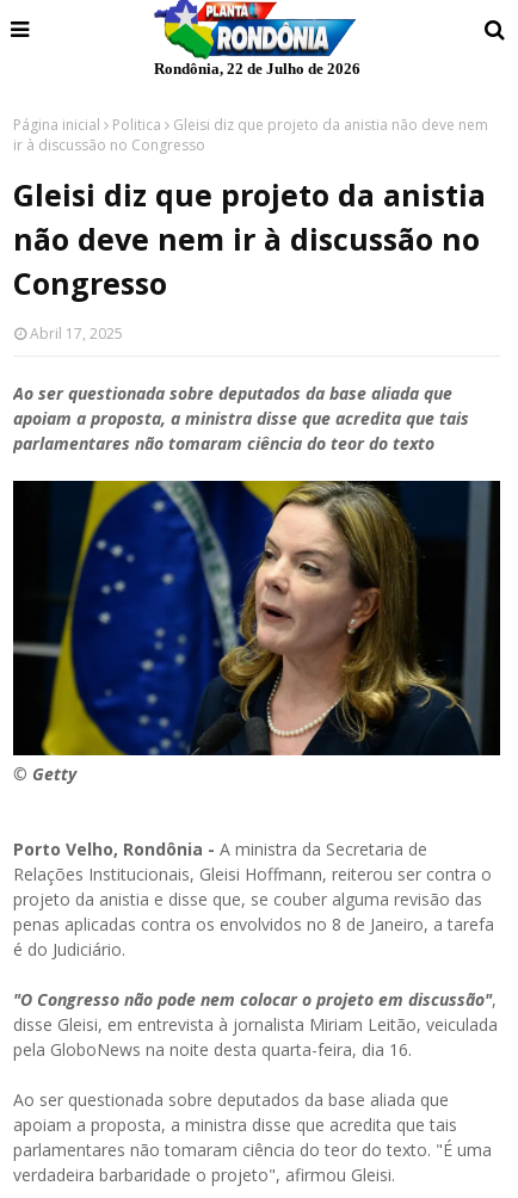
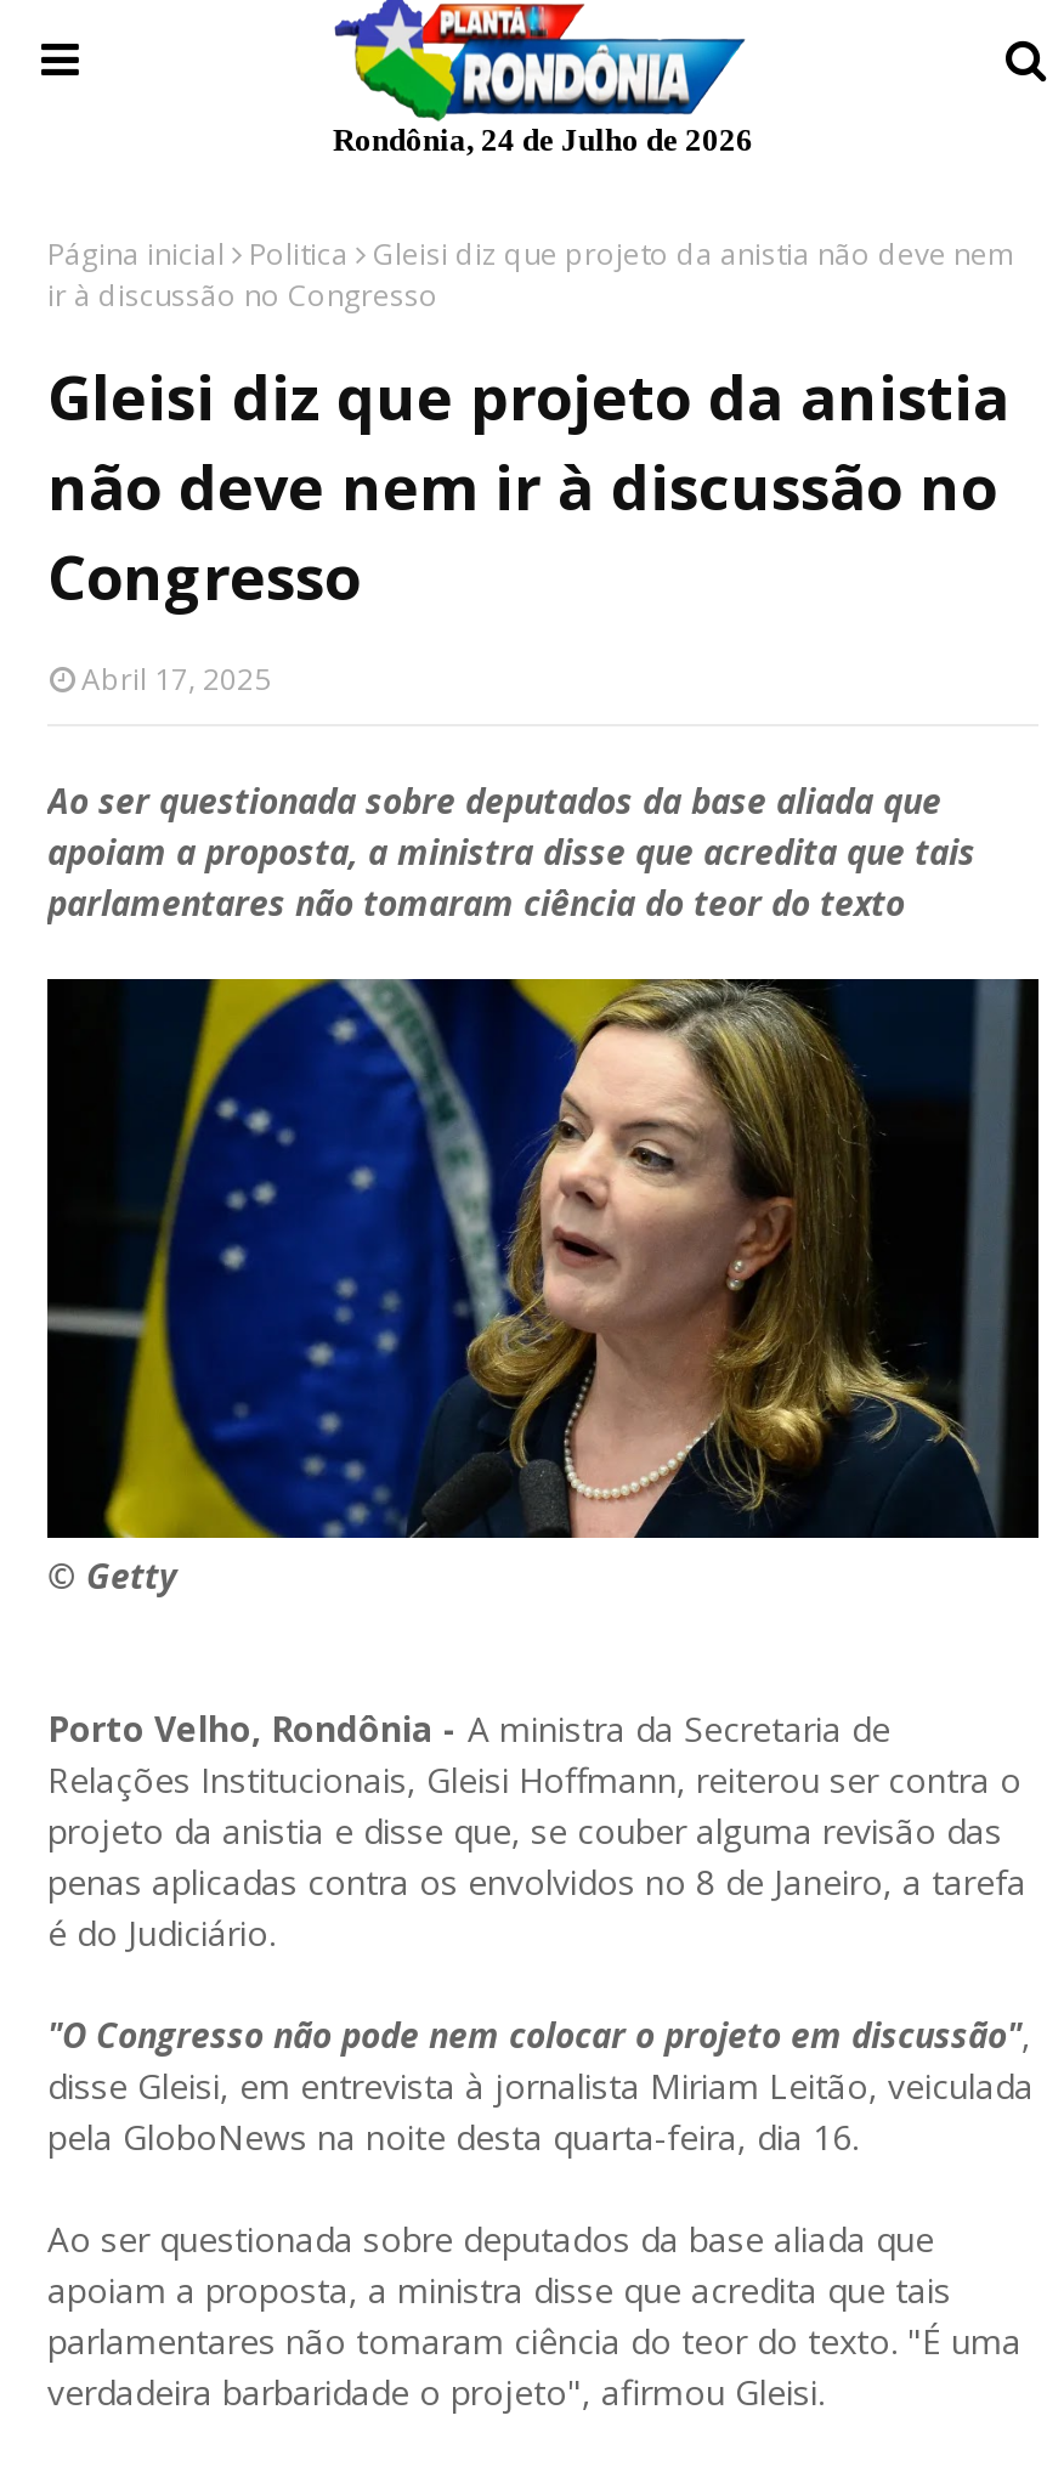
- Rondônia, 22 de Julho de 2026
+ Rondônia, 24 de Julho de 2026
